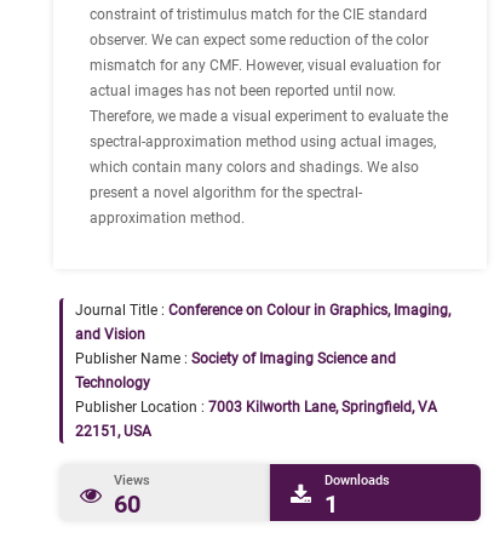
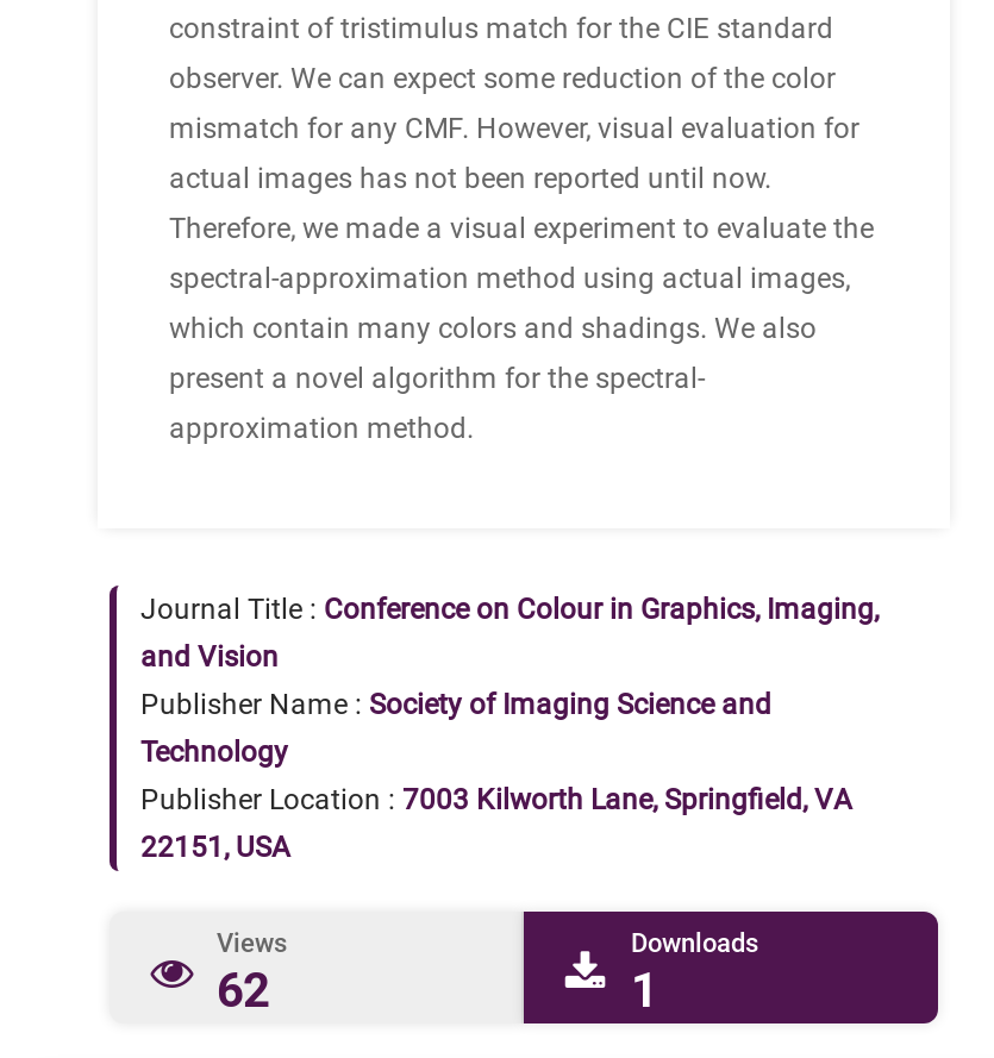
- 60
+ 62
